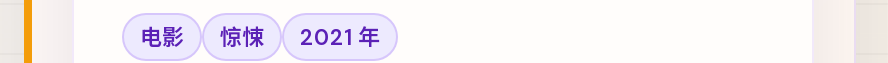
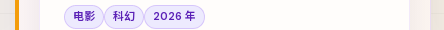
- 惊悚
- 2021年
+ 科幻
+ 2026年
